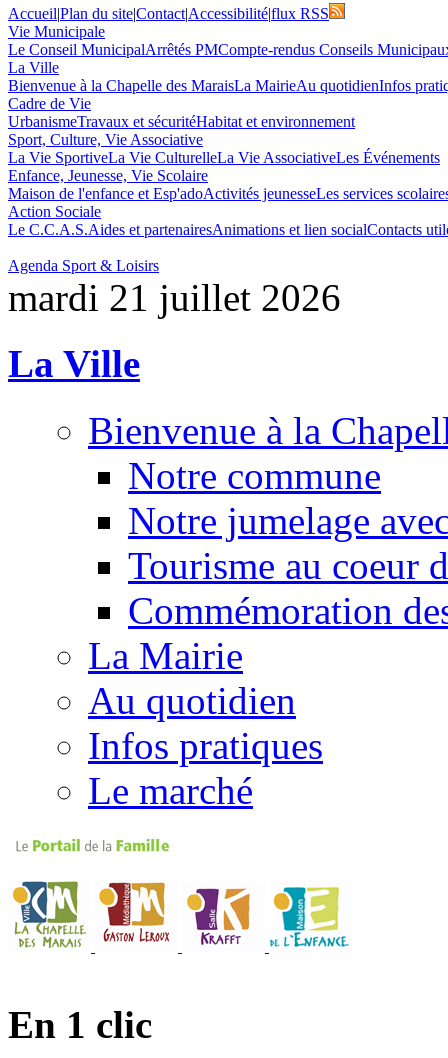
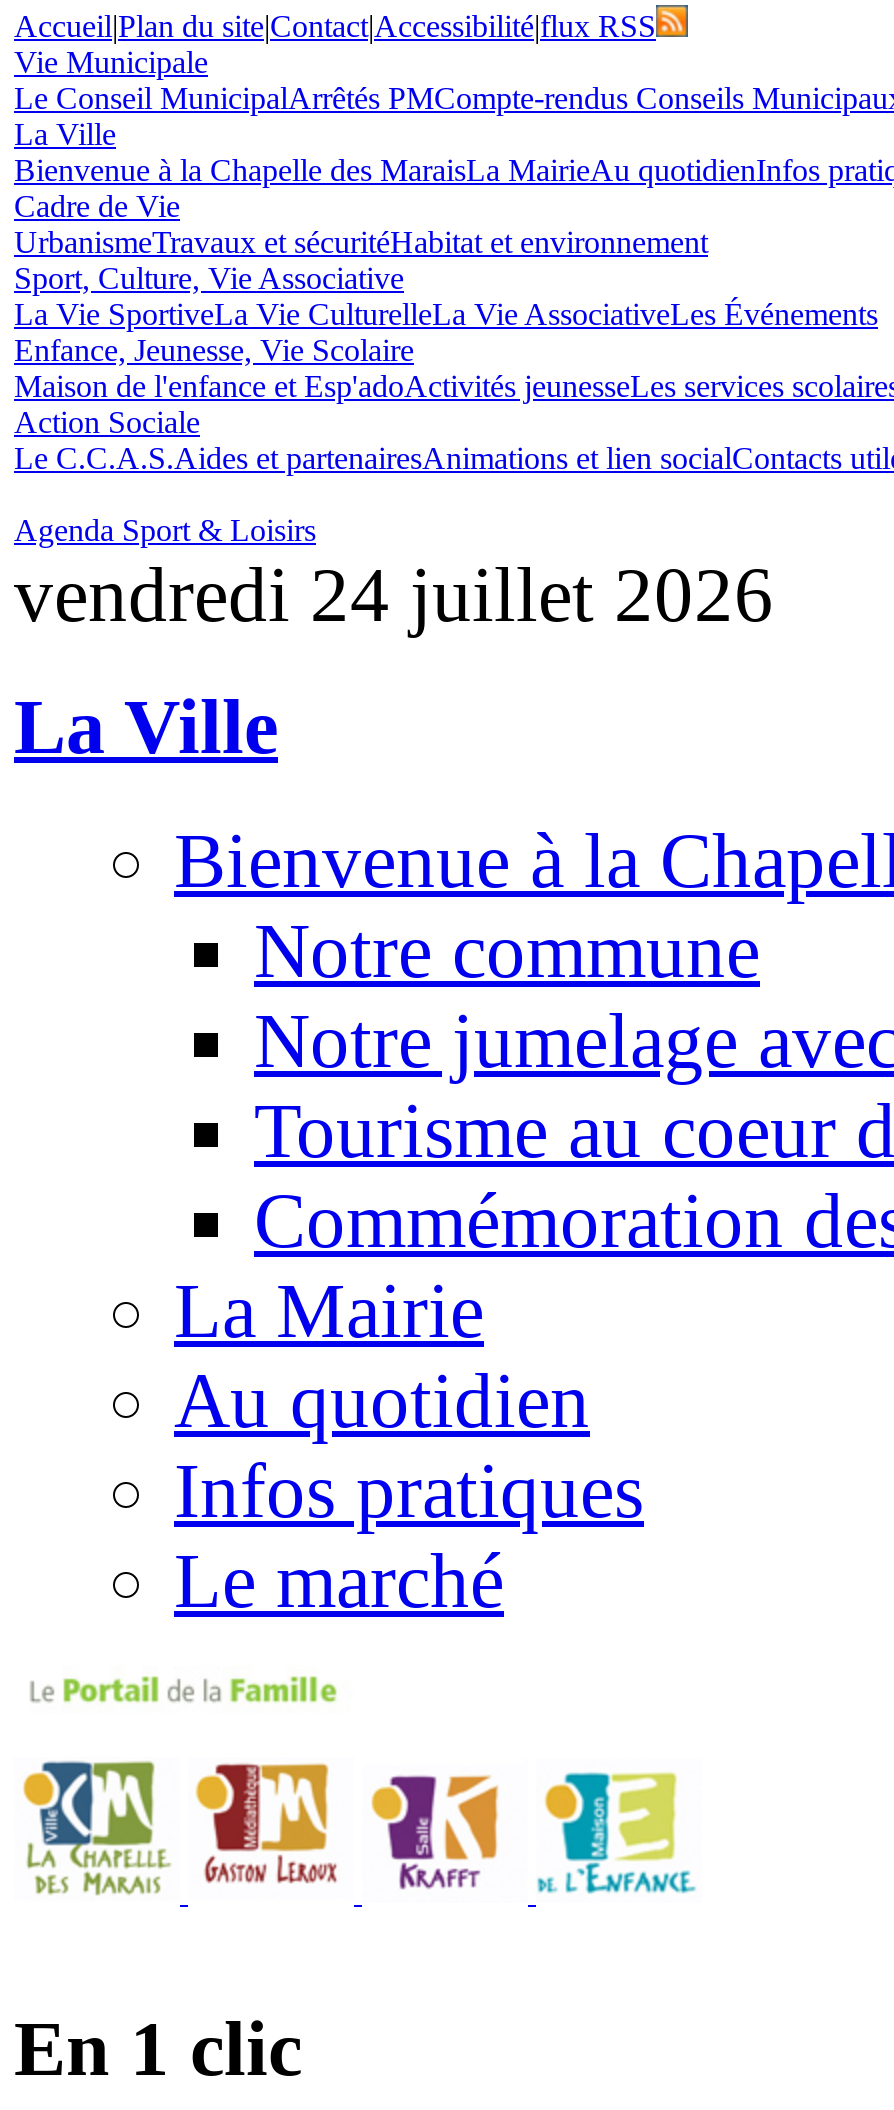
- mardi 21 juillet 2026
+ vendredi 24 juillet 2026
